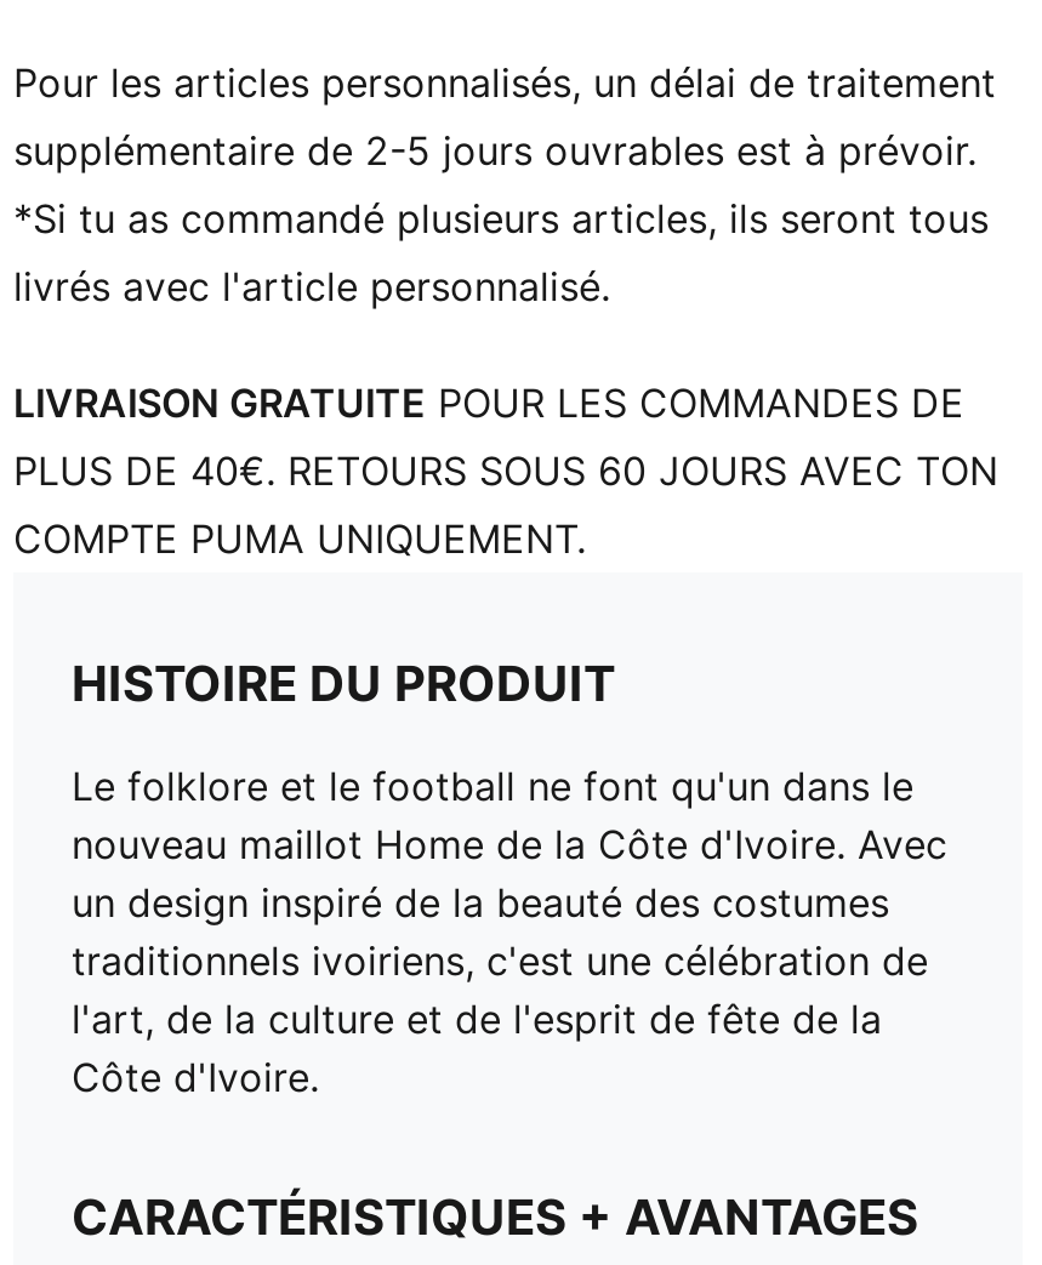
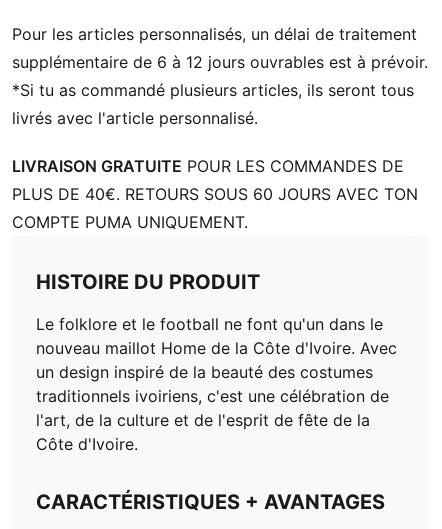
- supplémentaire de 2-5 jours ouvrables est à prévoir.
+ supplémentaire de 6 à 12 jours ouvrables est à prévoir.
